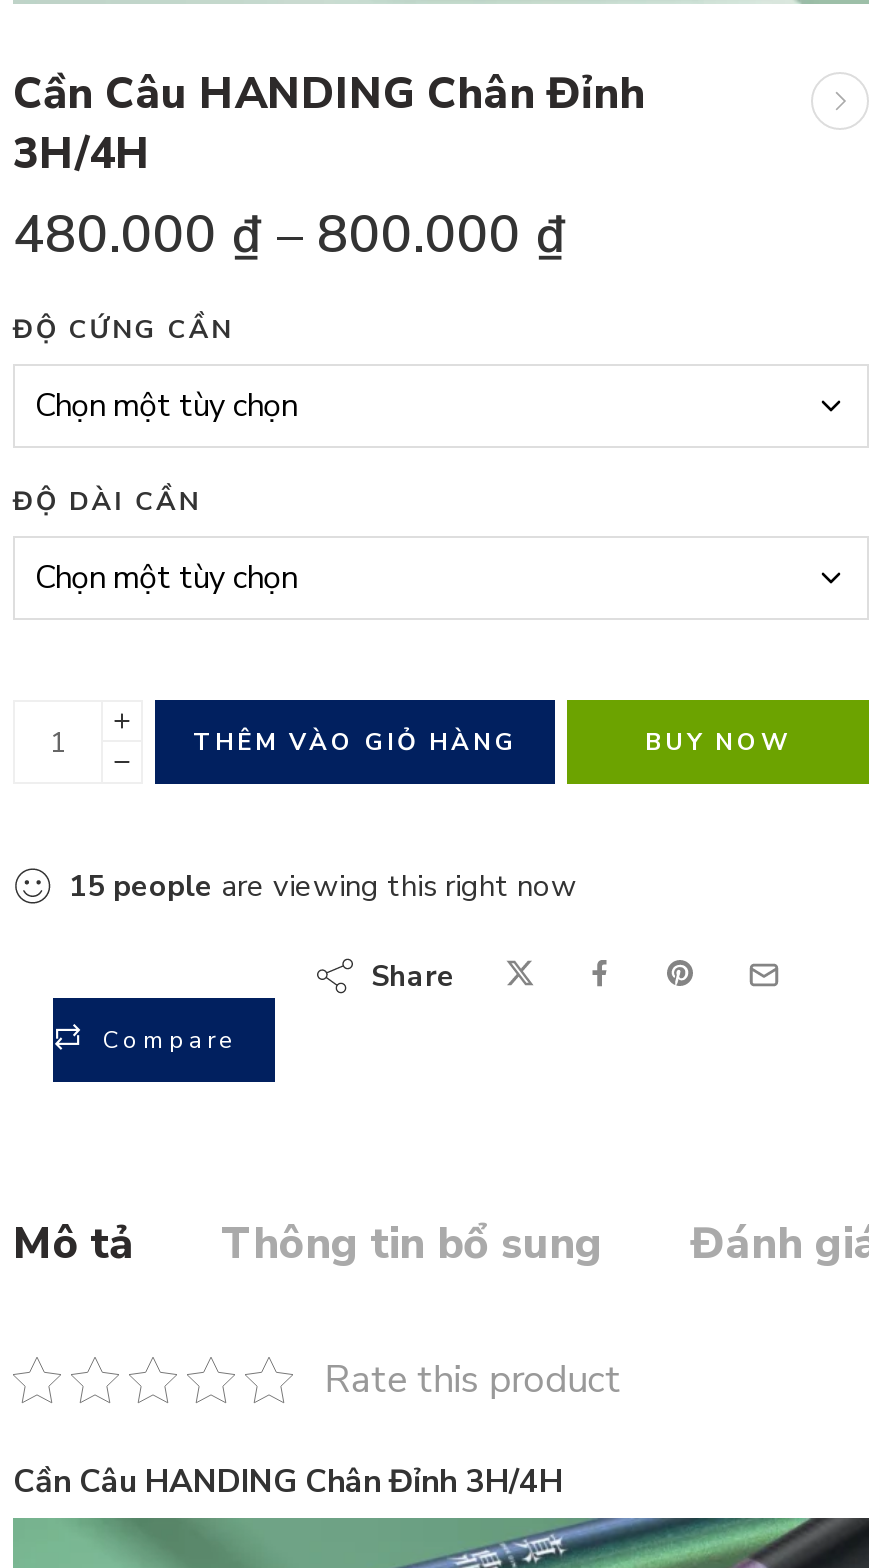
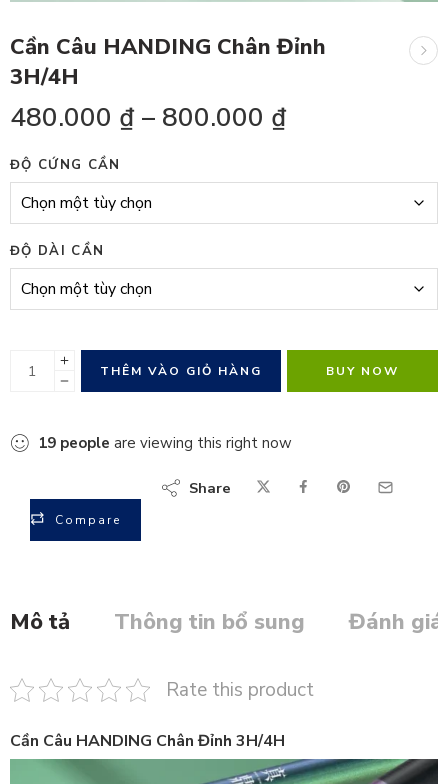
- 15 people are viewing this right now
+ 19 people are viewing this right now
